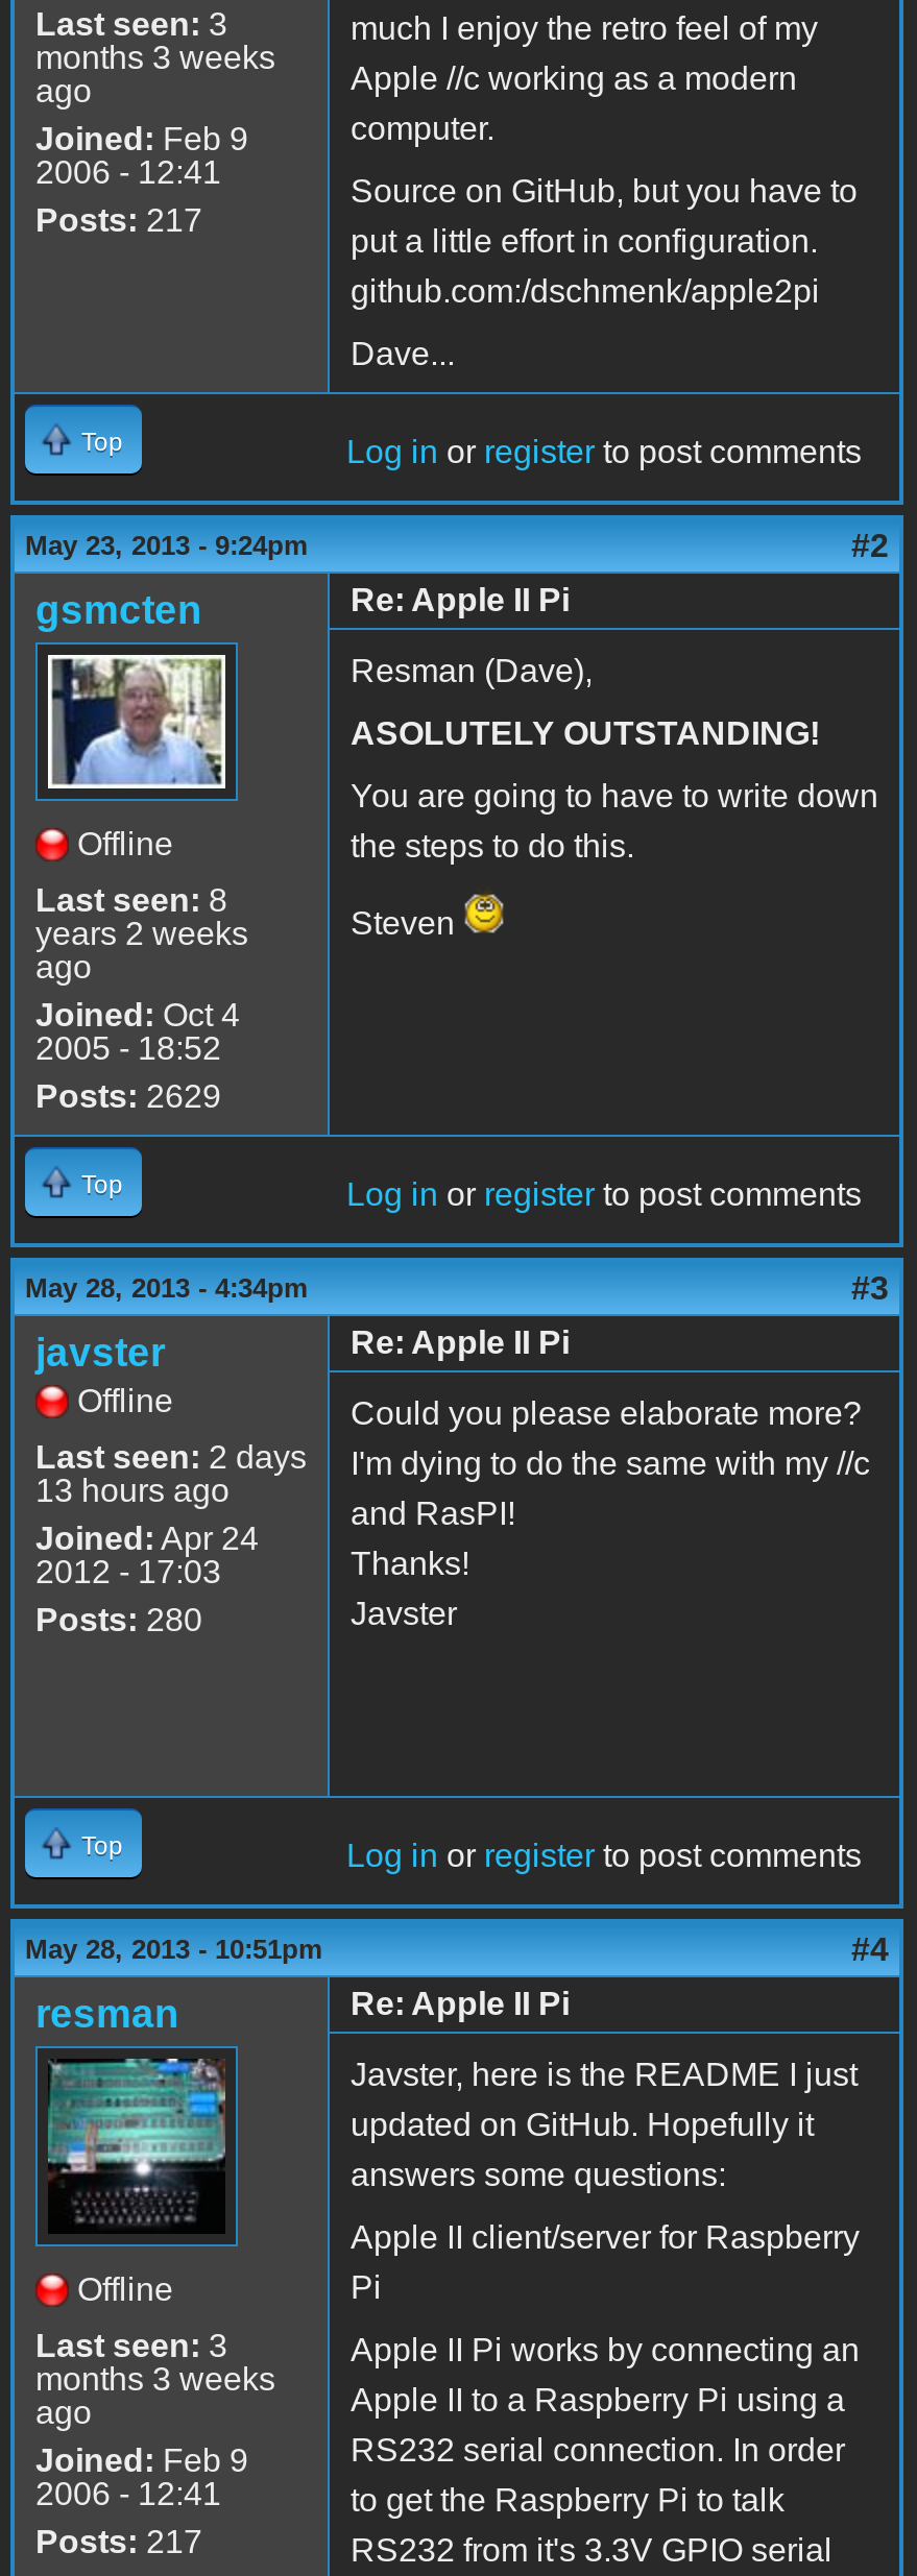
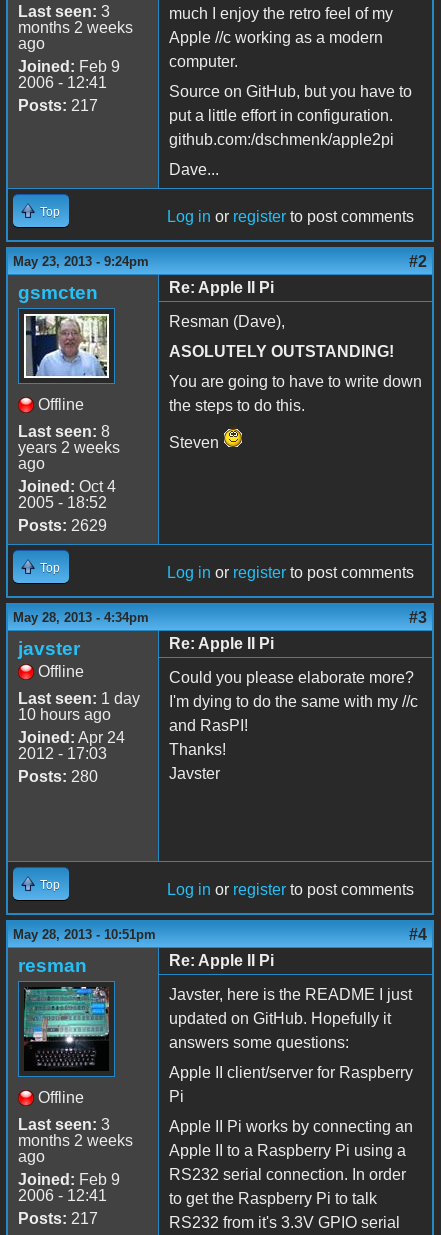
- months 3 weeks
+ months 2 weeks

- Last seen: 2 days
+ Last seen: 1 day

- 13 hours ago
+ 10 hours ago

- months 3 weeks
+ months 2 weeks
